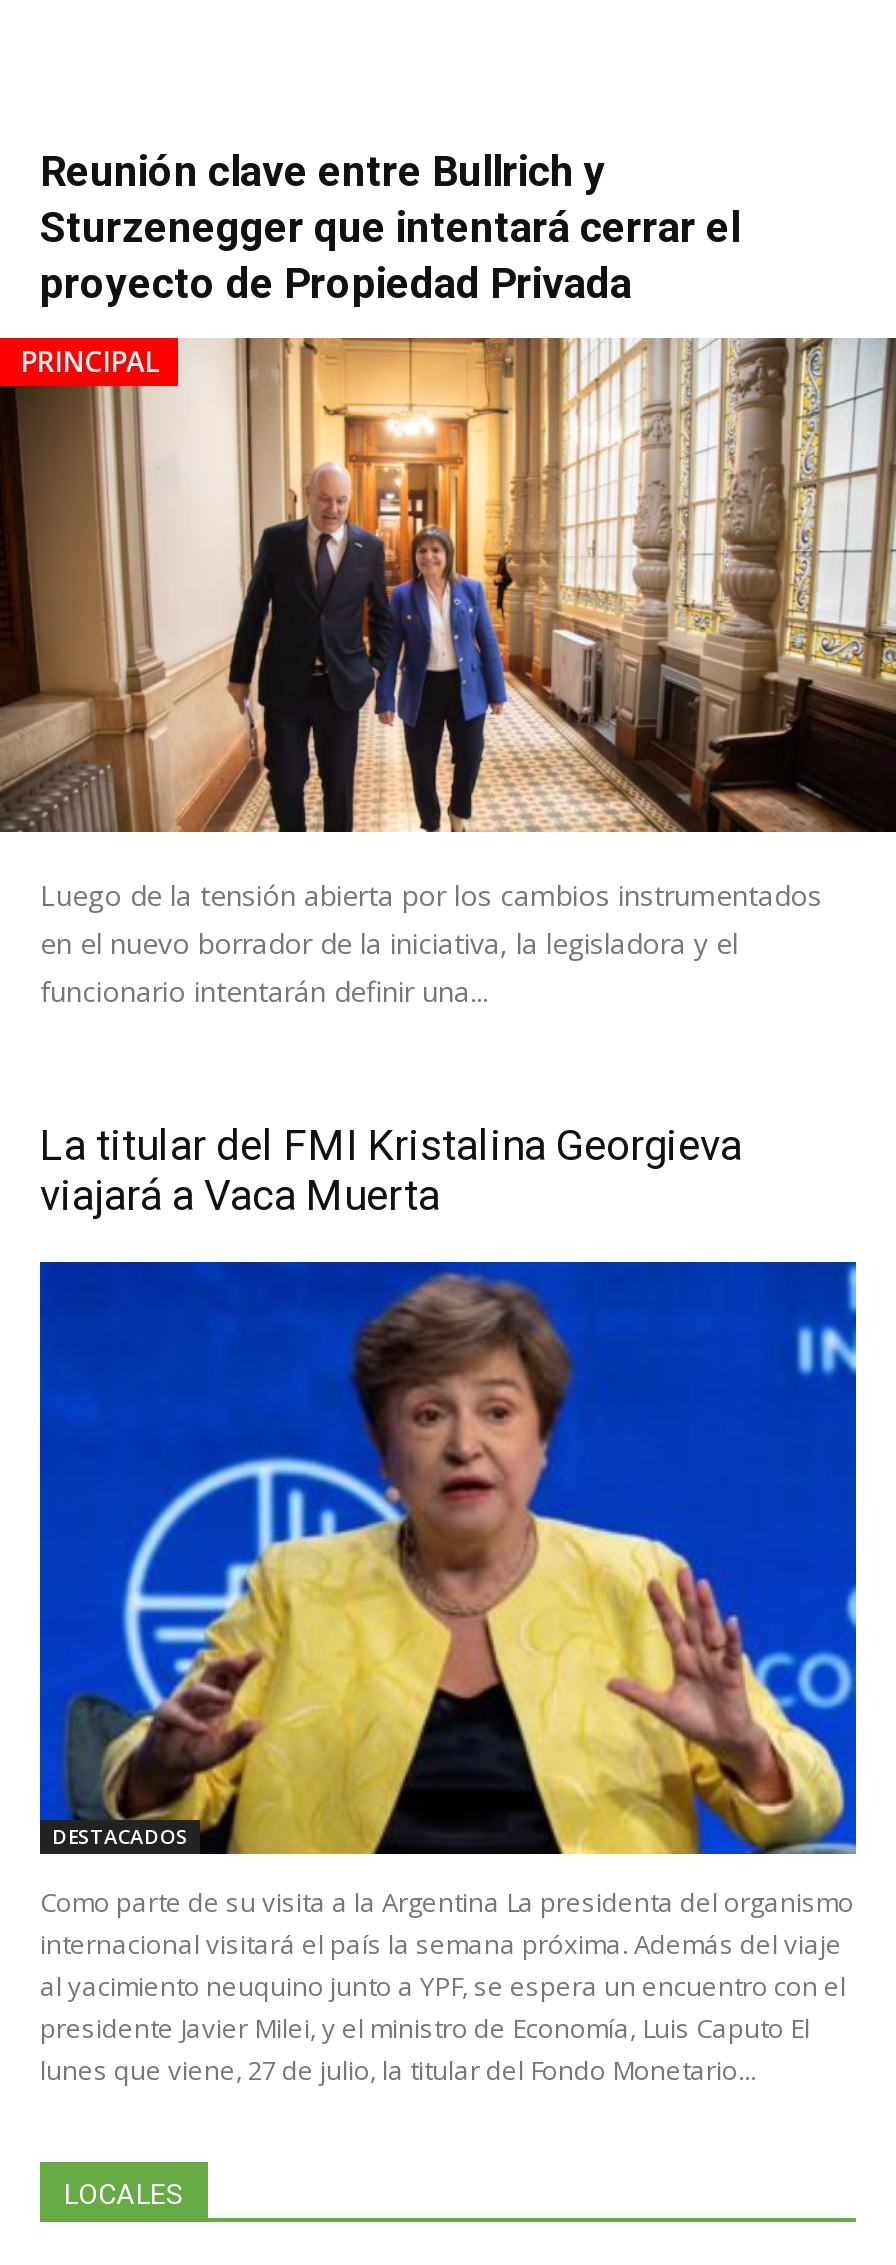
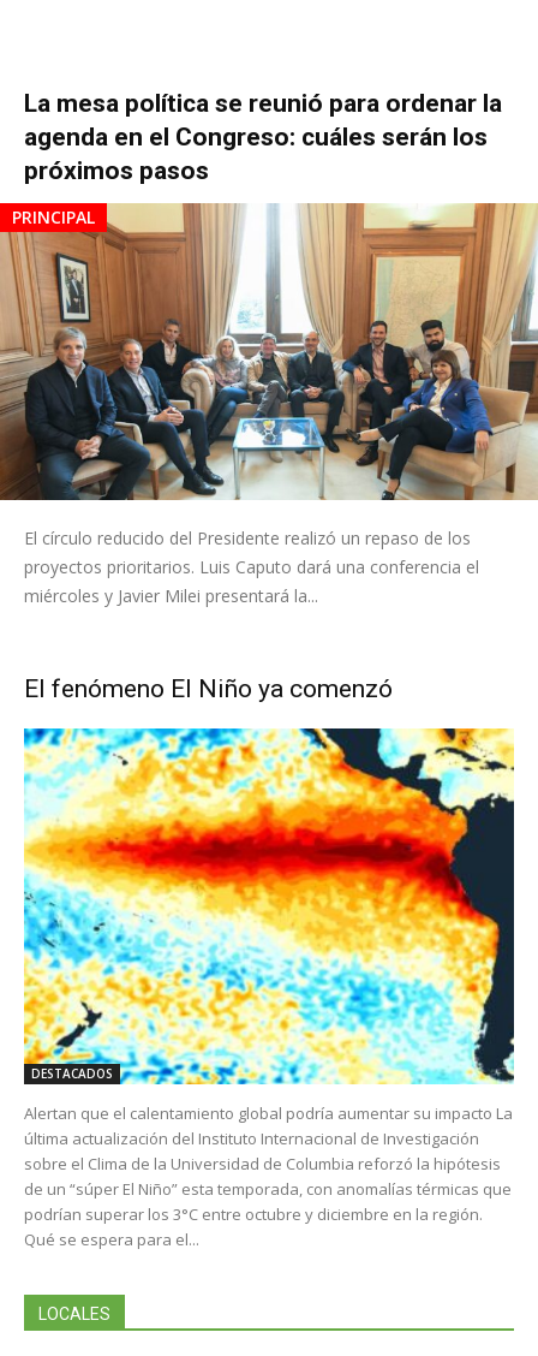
- Reunión clave entre Bullrich y
- Sturzenegger que intentará cerrar el
- proyecto de Propiedad Privada
+ La mesa política se reunió para ordenar la
+ agenda en el Congreso: cuáles serán los
+ próximos pasos

- [image]
- Luego de la tensión abierta por los cambios instrumentados
- en el nuevo borrador de la iniciativa, la legisladora y el
- funcionario intentarán definir una...
+ [image]
+ El círculo reducido del Presidente realizó un repaso de los
+ proyectos prioritarios. Luis Caputo dará una conferencia el
+ miércoles y Javier Milei presentará la...

- La titular del FMI Kristalina Georgieva
- viajará a Vaca Muerta
+ El fenómeno El Niño ya comenzó

- [image]
- Como parte de su visita a la Argentina La presidenta del organismo
- internacional visitará el país la semana próxima. Además del viaje
- al yacimiento neuquino junto a YPF, se espera un encuentro con el
- presidente Javier Milei, y el ministro de Economía, Luis Caputo El
- lunes que viene, 27 de julio, la titular del Fondo Monetario...
+ [image]
+ Alertan que el calentamiento global podría aumentar su impacto La
+ última actualización del Instituto Internacional de Investigación
+ sobre el Clima de la Universidad de Columbia reforzó la hipótesis
+ de un “súper El Niño” esta temporada, con anomalías térmicas que
+ podrían superar los 3°C entre octubre y diciembre en la región.
+ Qué se espera para el...

moved up: DESTACADOS
